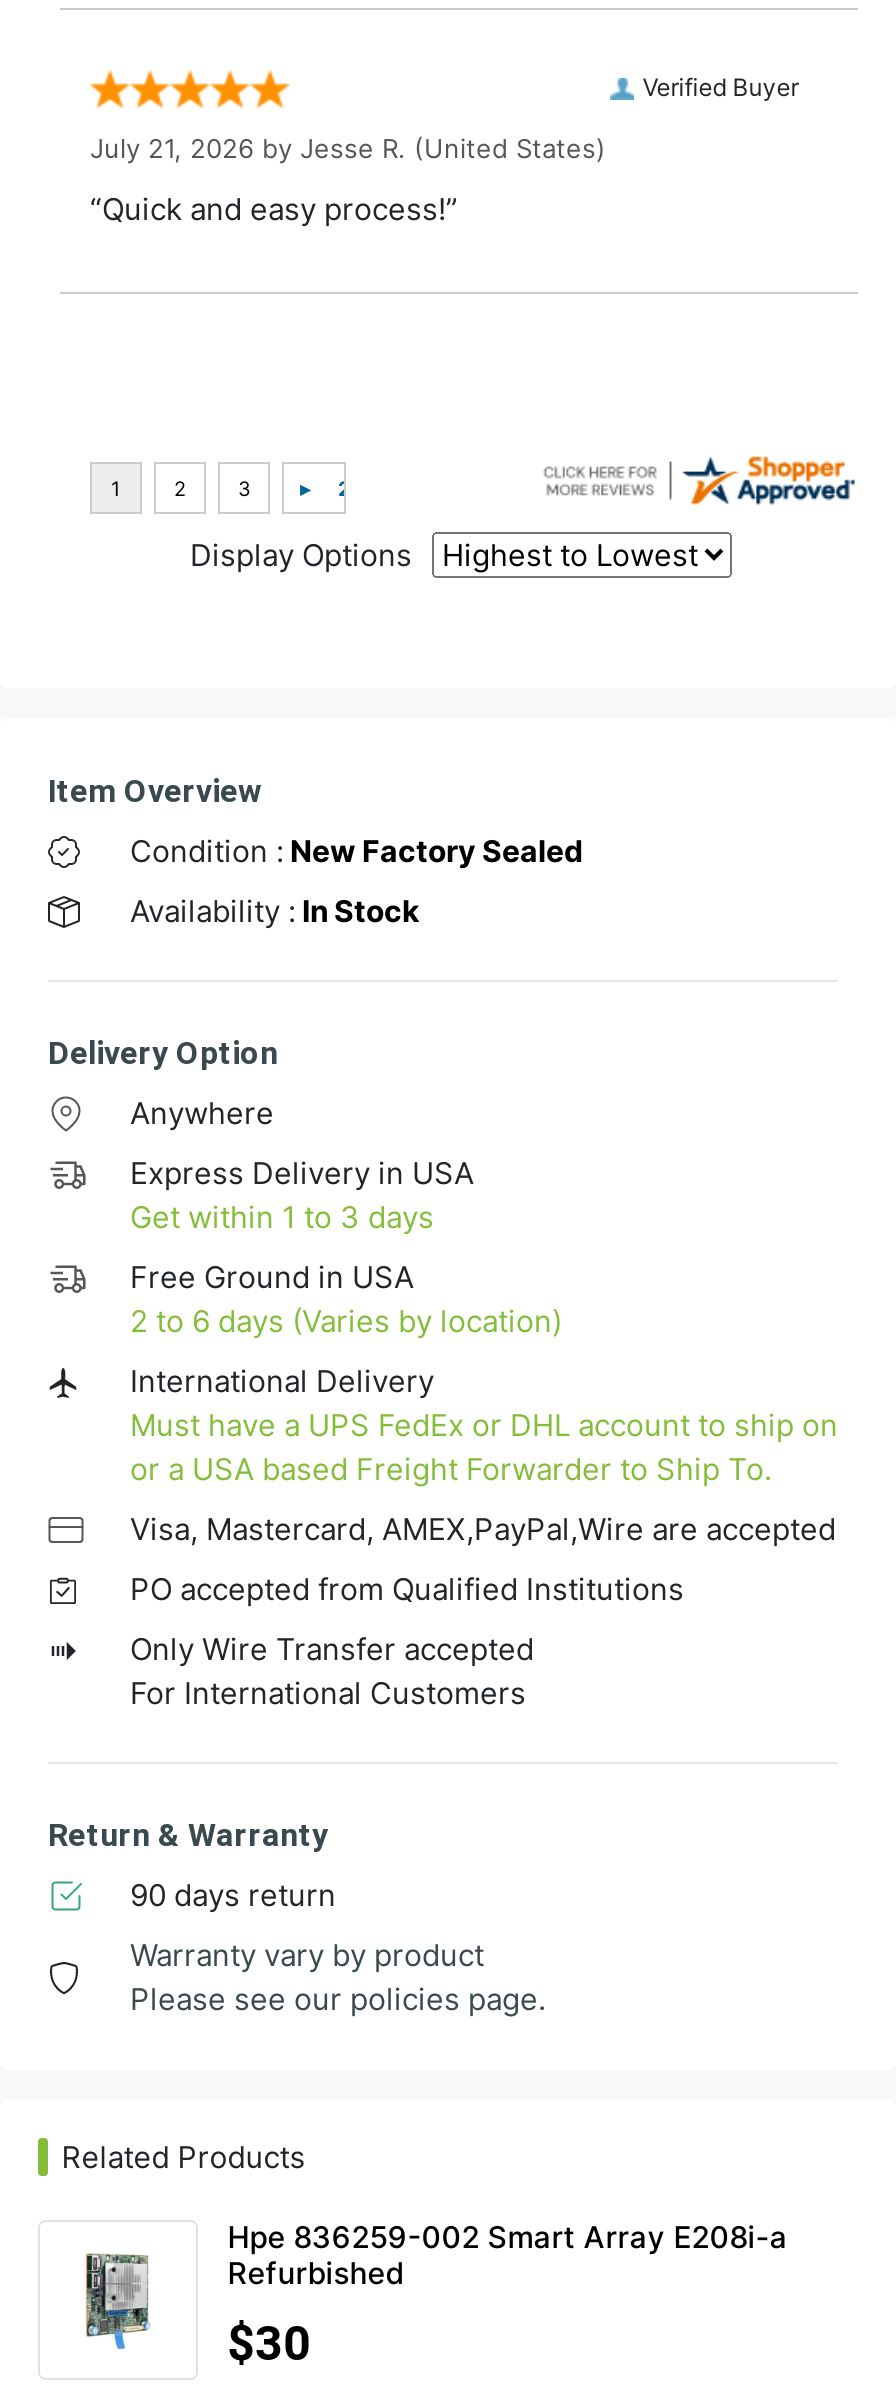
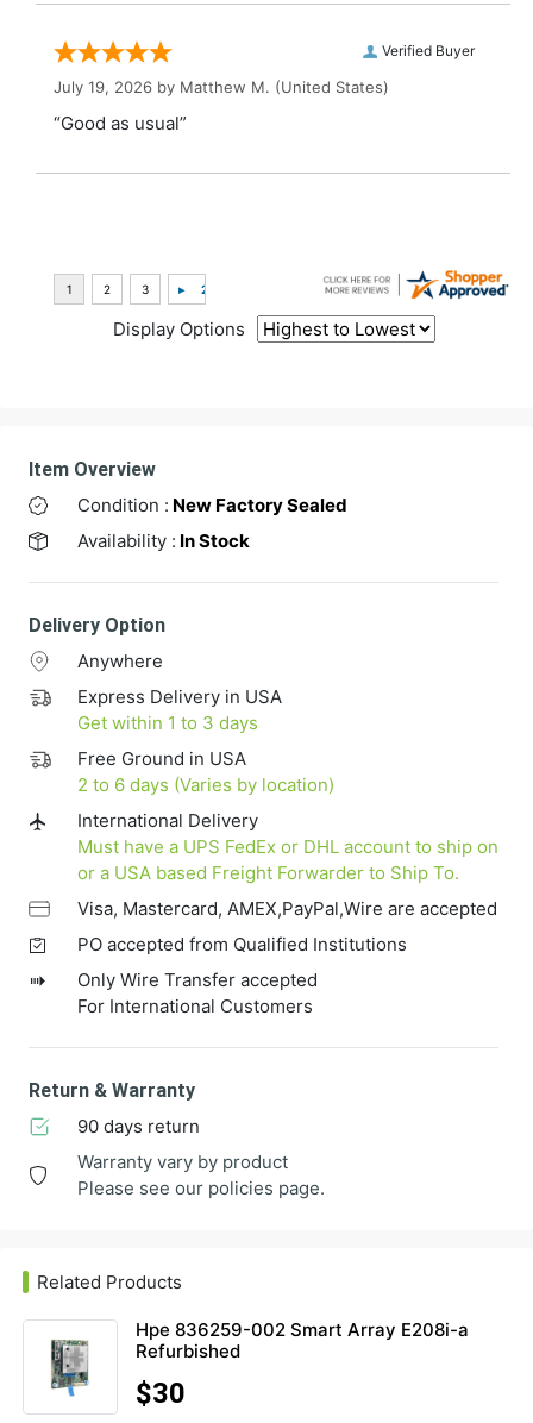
- July 21, 2026 by Jesse R. (United States)
+ July 19, 2026 by Matthew M. (United States)

- “Quick and easy process!”
+ “Good as usual”
